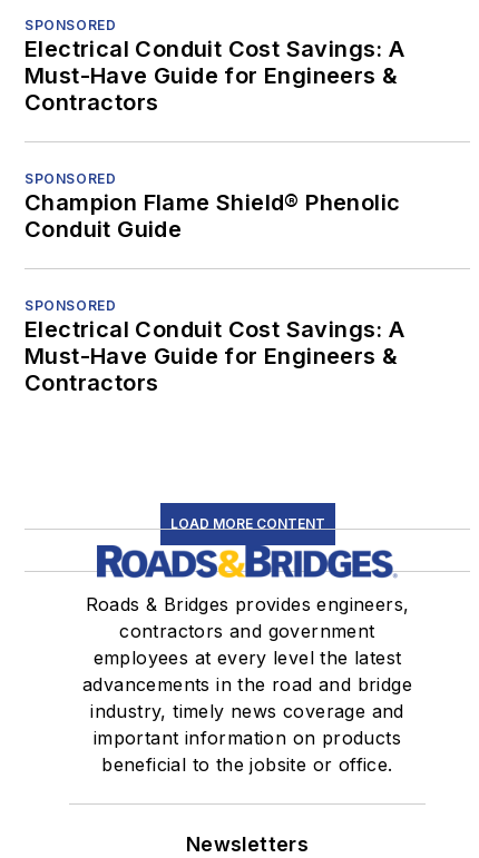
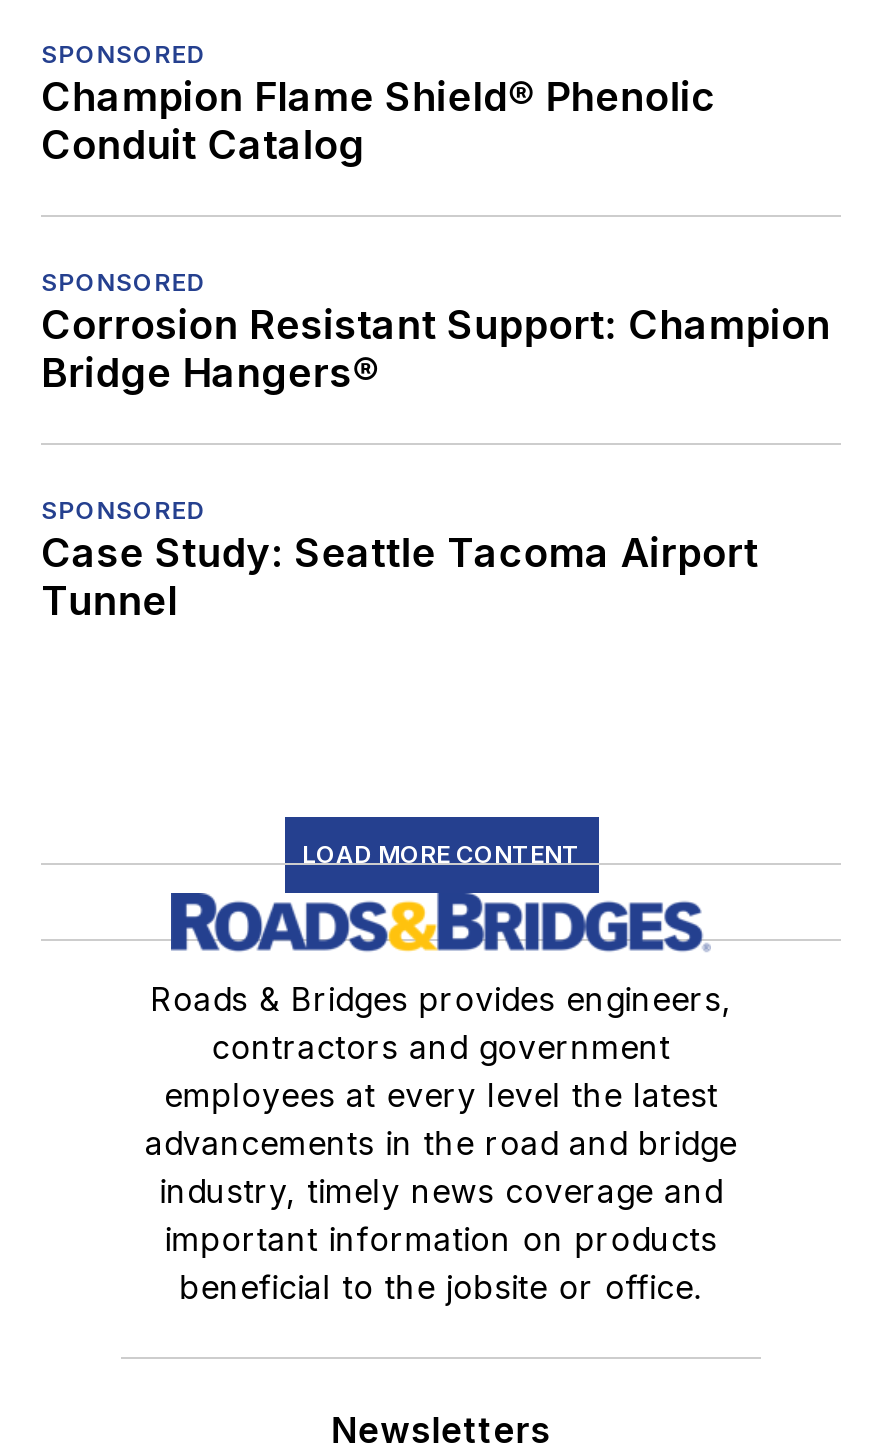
- Electrical Conduit Cost Savings: A
- Must-Have Guide for Engineers &
- Contractors
+ Conduit Catalog

moved up: Champion Flame Shield® Phenolic

- Conduit Guide
+ Corrosion Resistant Support: Champion
+ Bridge Hangers®

- Electrical Conduit Cost Savings: A
- Must-Have Guide for Engineers &
- Contractors
+ Case Study: Seattle Tacoma Airport
+ Tunnel
